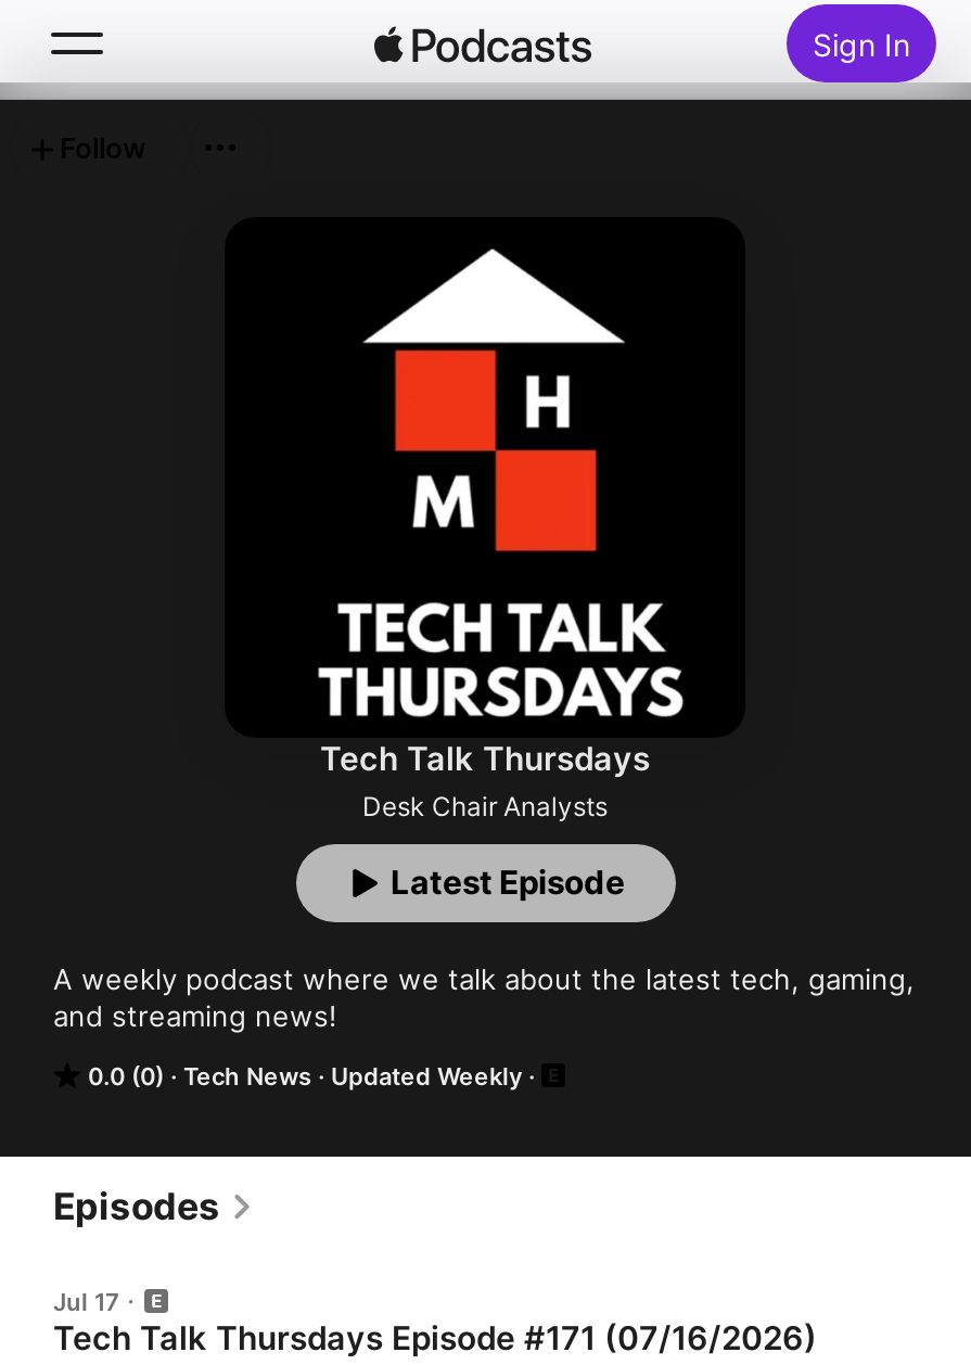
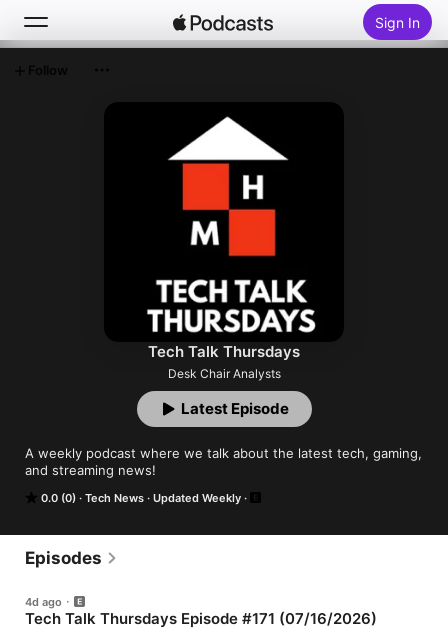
- Jul 17
+ 4d ago
